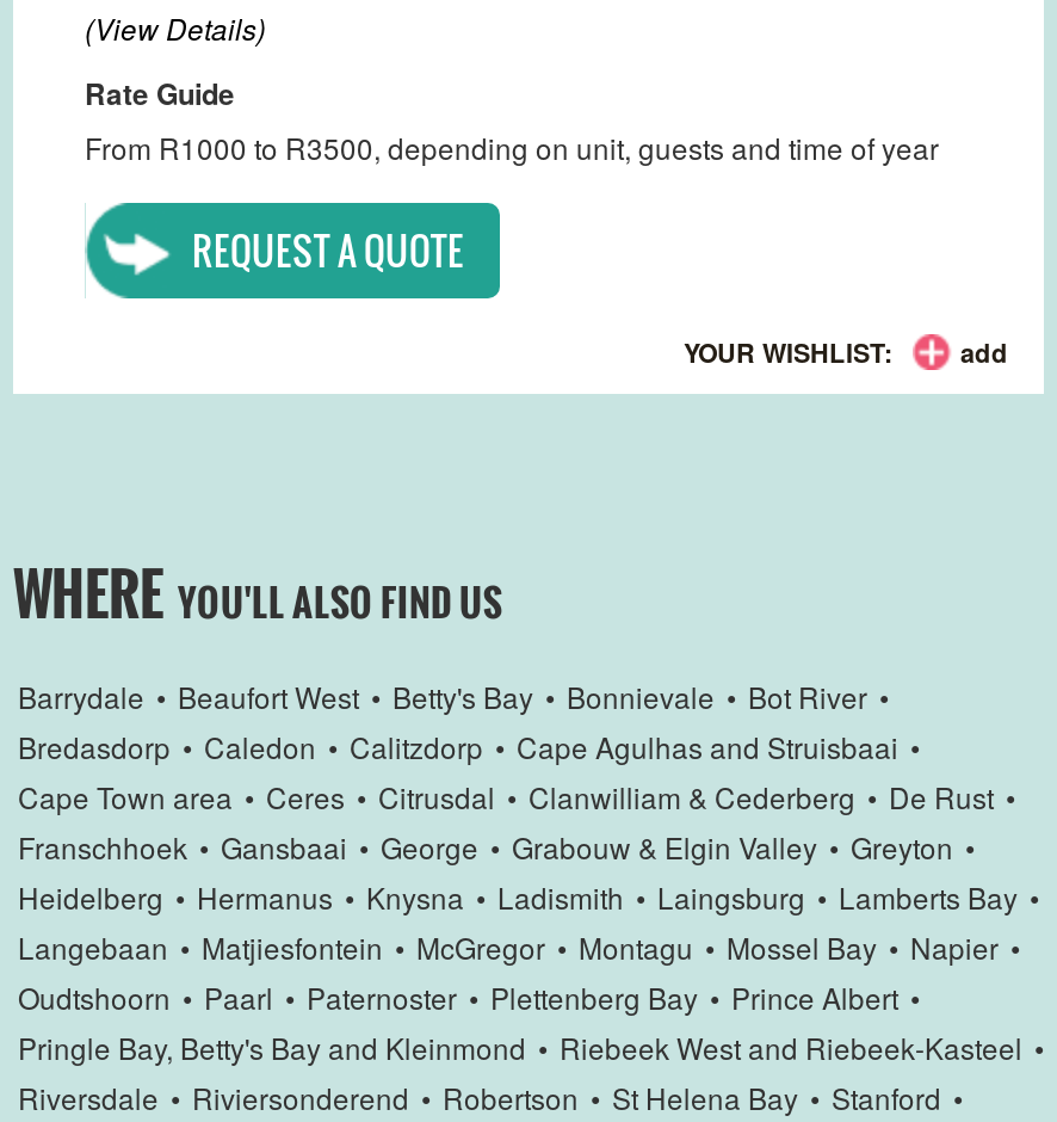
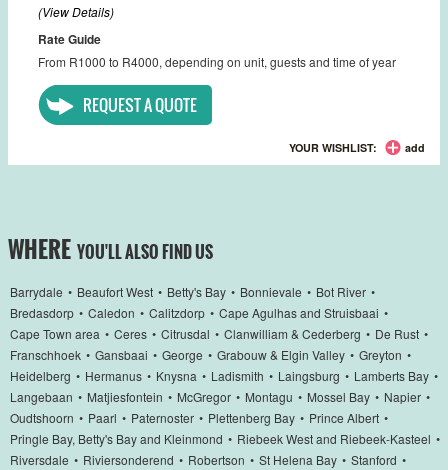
- From R1000 to R3500, depending on unit, guests and time of year
+ From R1000 to R4000, depending on unit, guests and time of year
